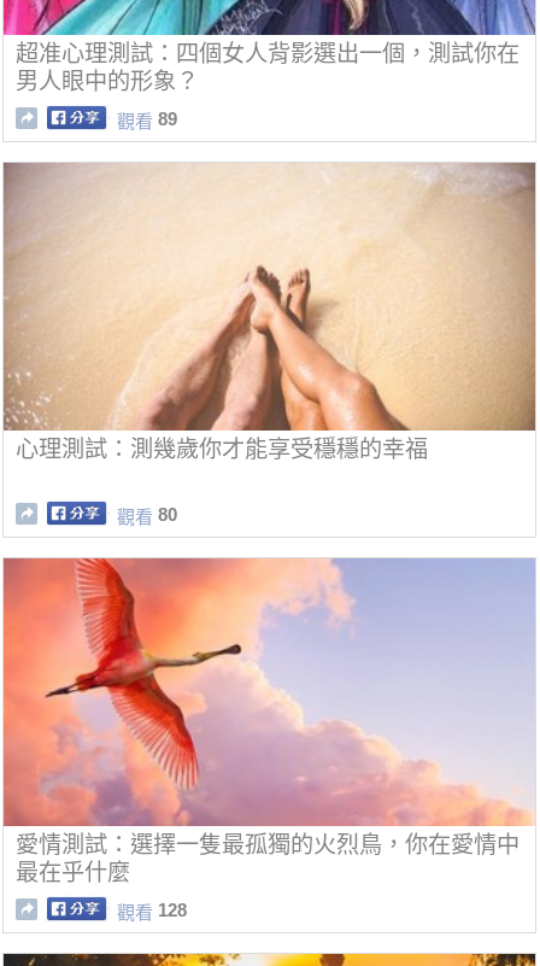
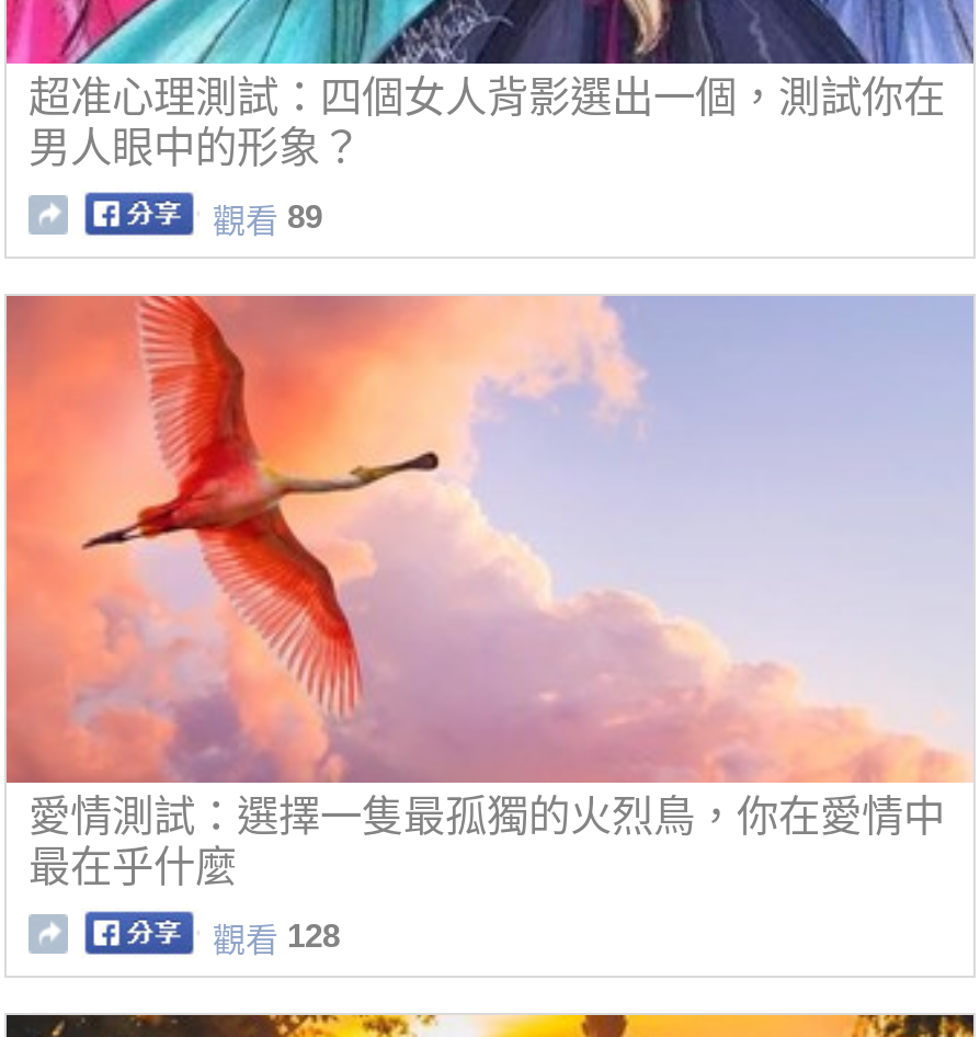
- [image]
- 心理測試：測幾歲你才能享受穩穩的幸福
- 觀看 80
